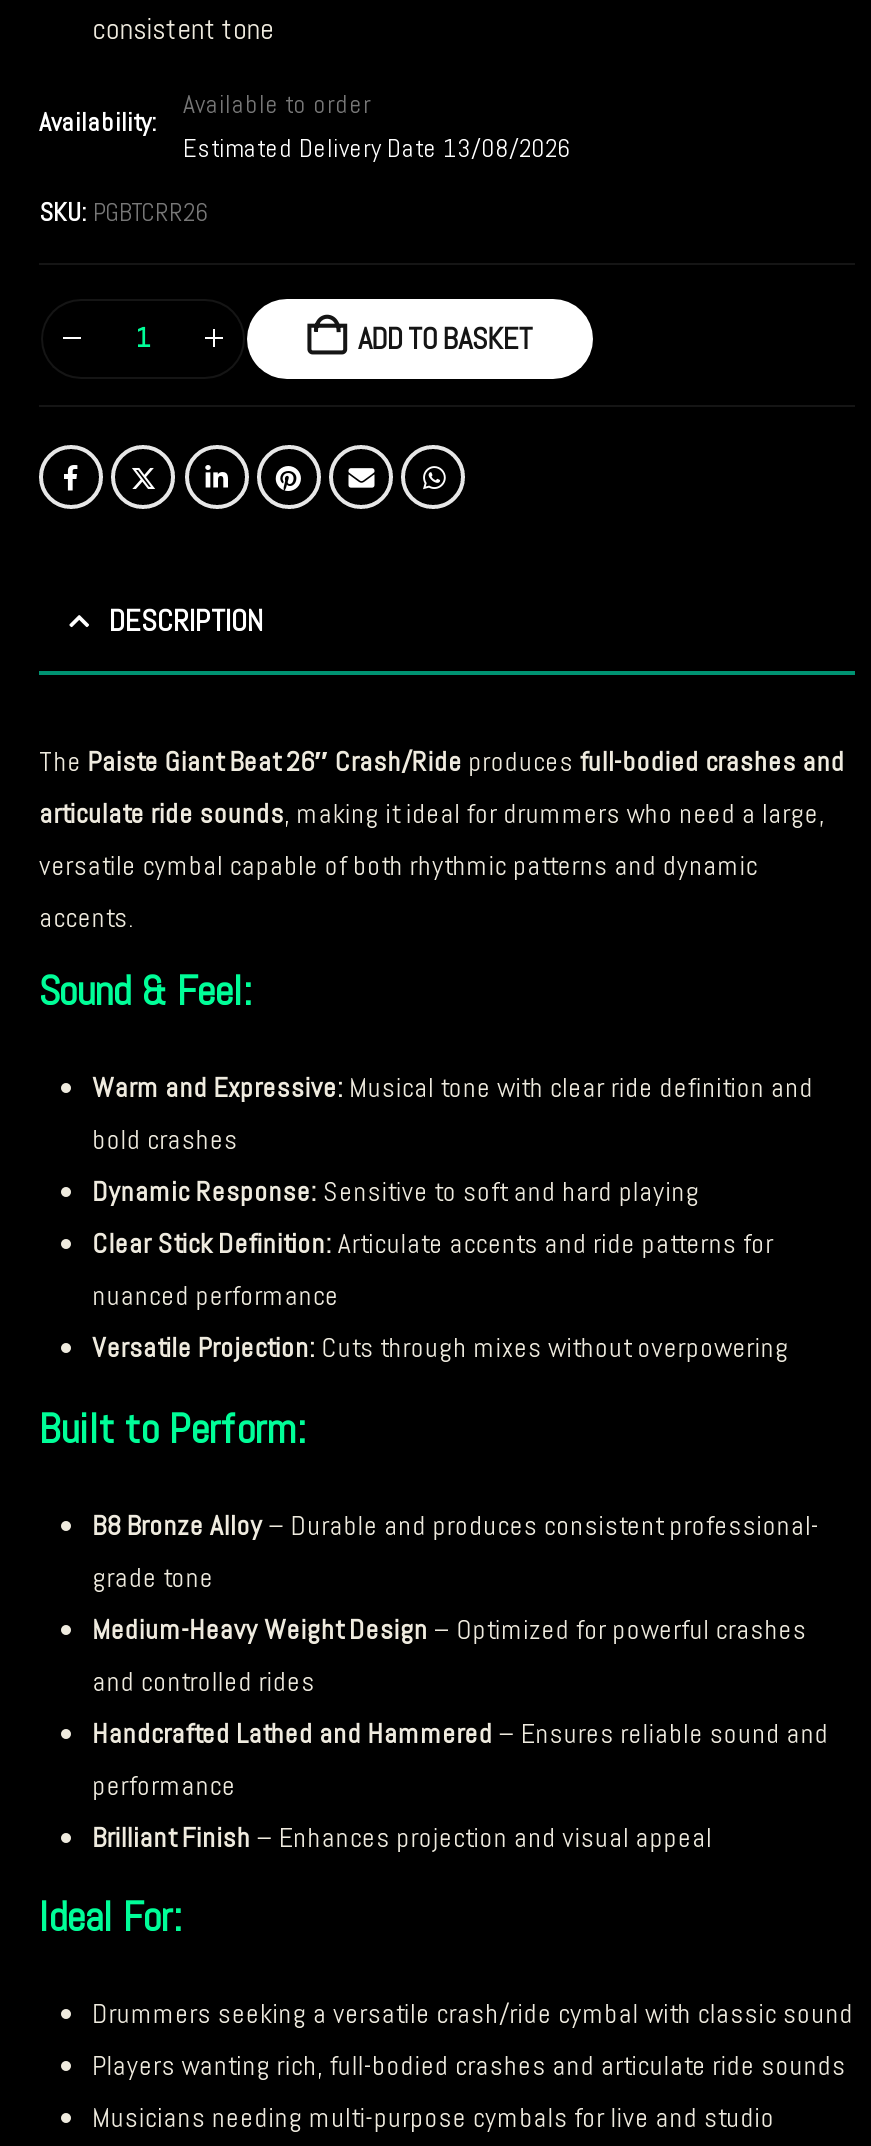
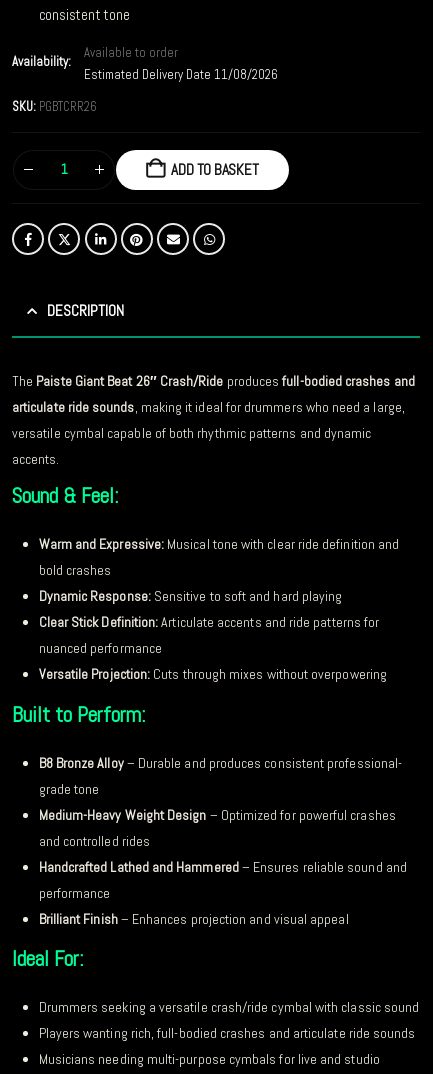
- Estimated Delivery Date 13/08/2026
+ Estimated Delivery Date 11/08/2026
